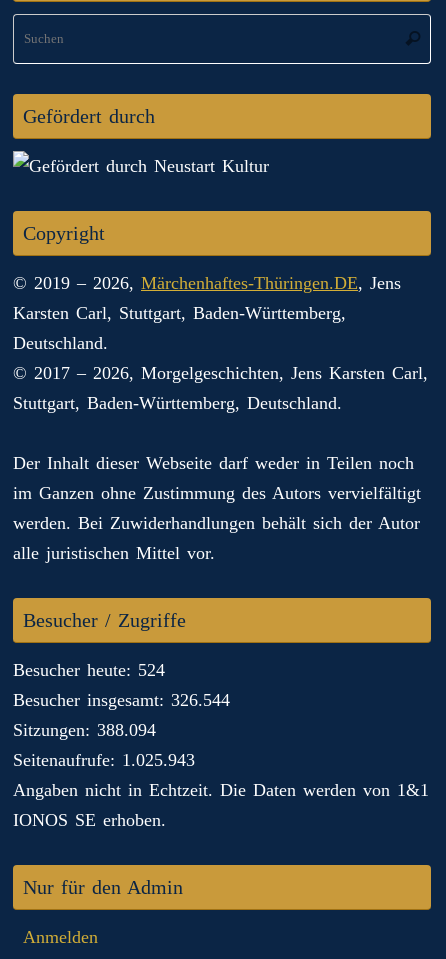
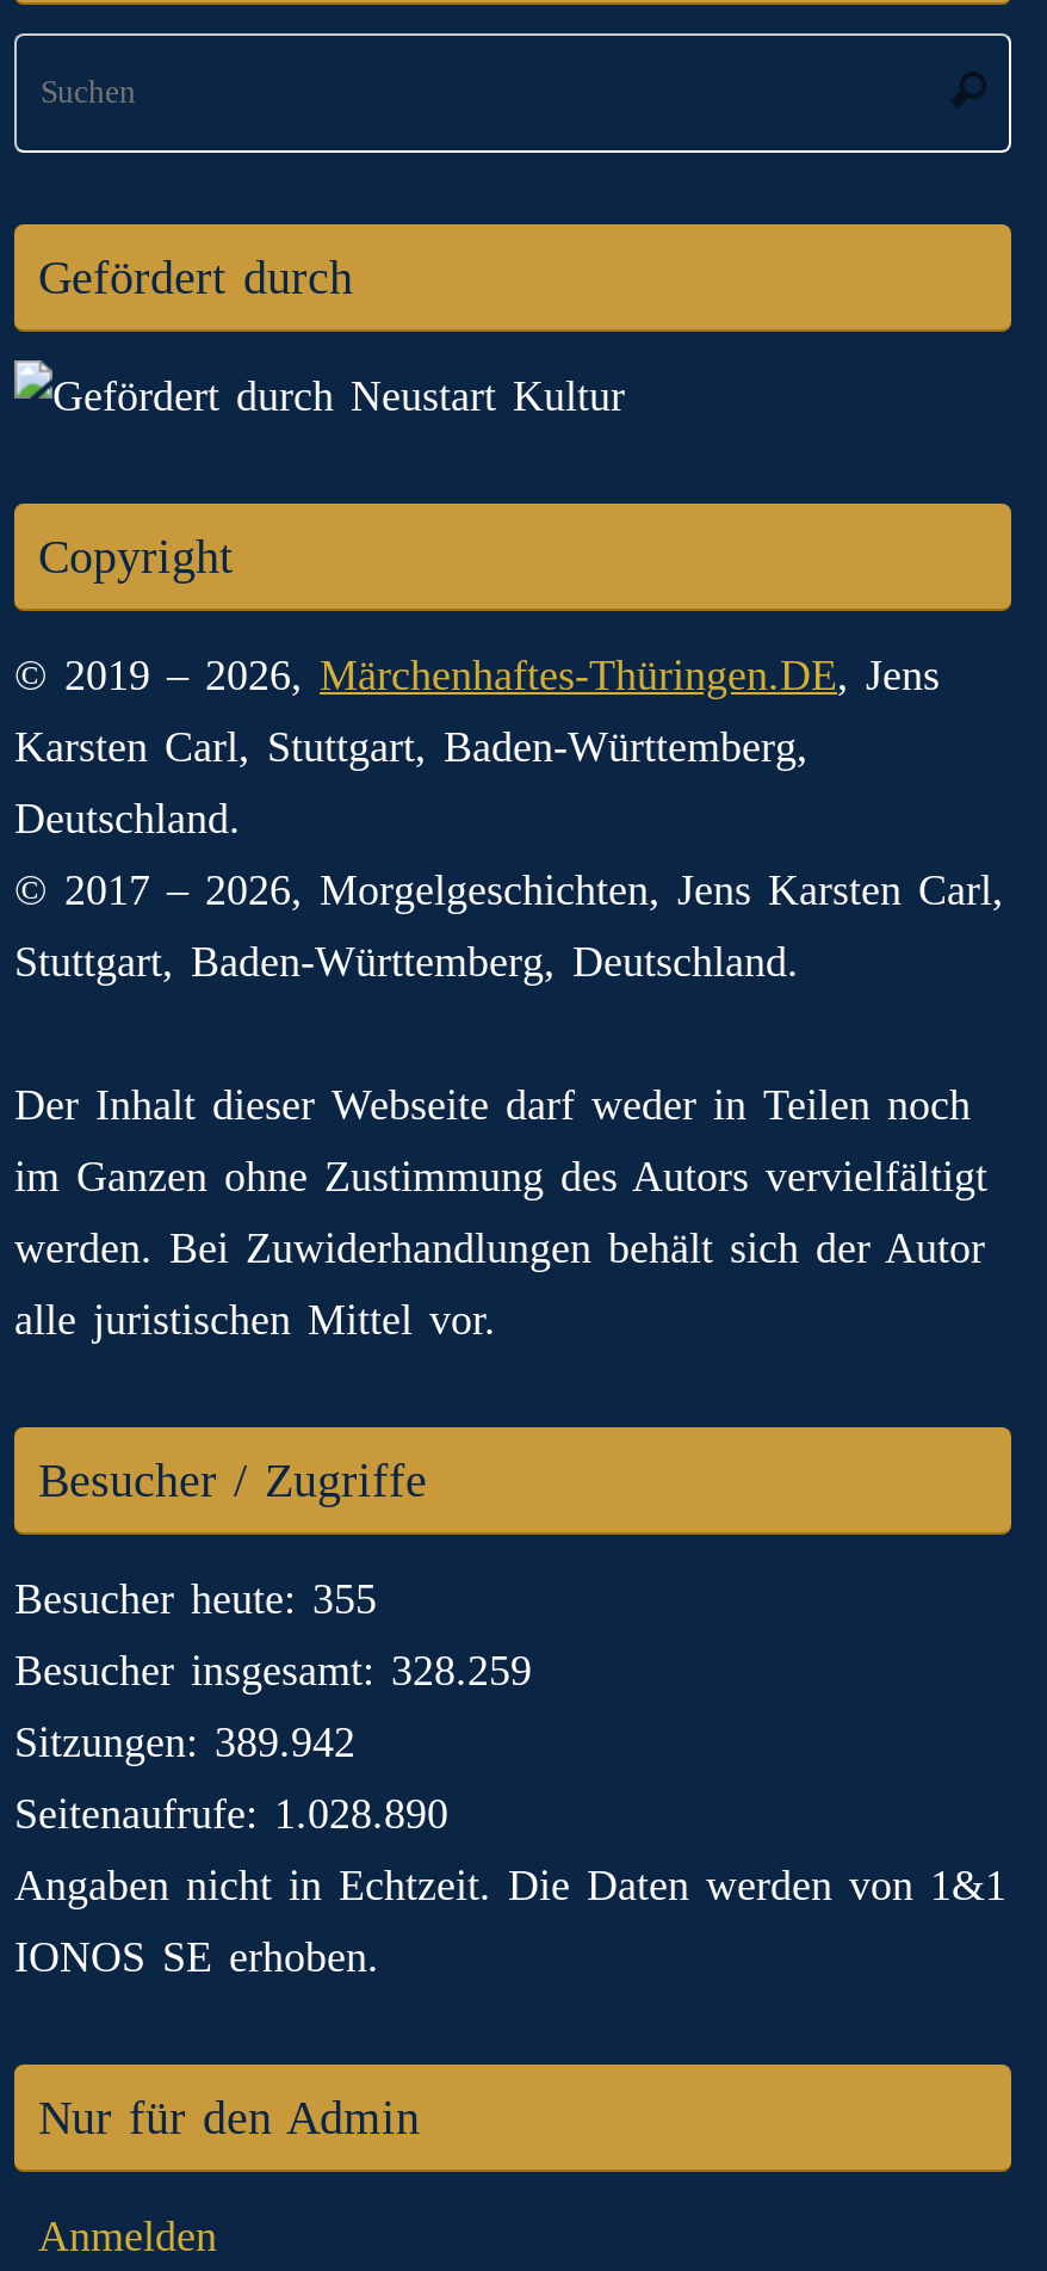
- Besucher heute: 524
+ Besucher heute: 355

- Besucher insgesamt: 326.544
+ Besucher insgesamt: 328.259

- Sitzungen: 388.094
+ Sitzungen: 389.942

- Seitenaufrufe: 1.025.943
+ Seitenaufrufe: 1.028.890
